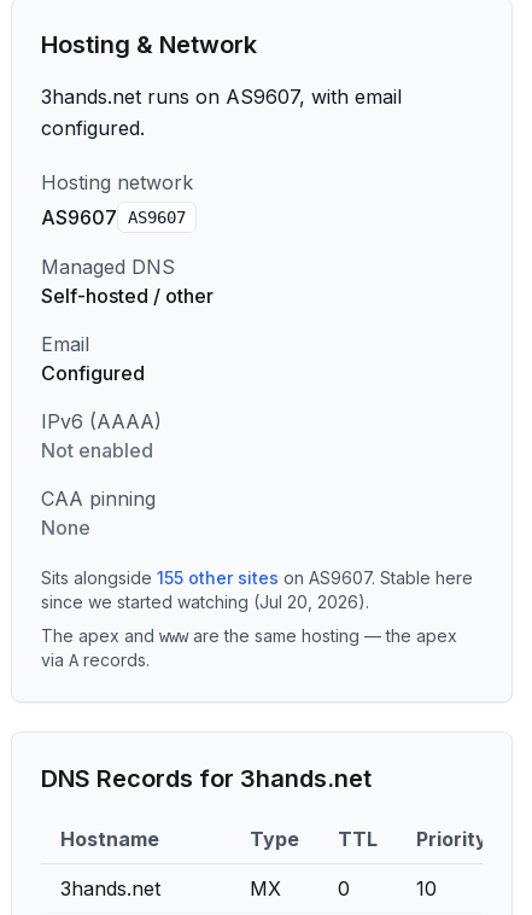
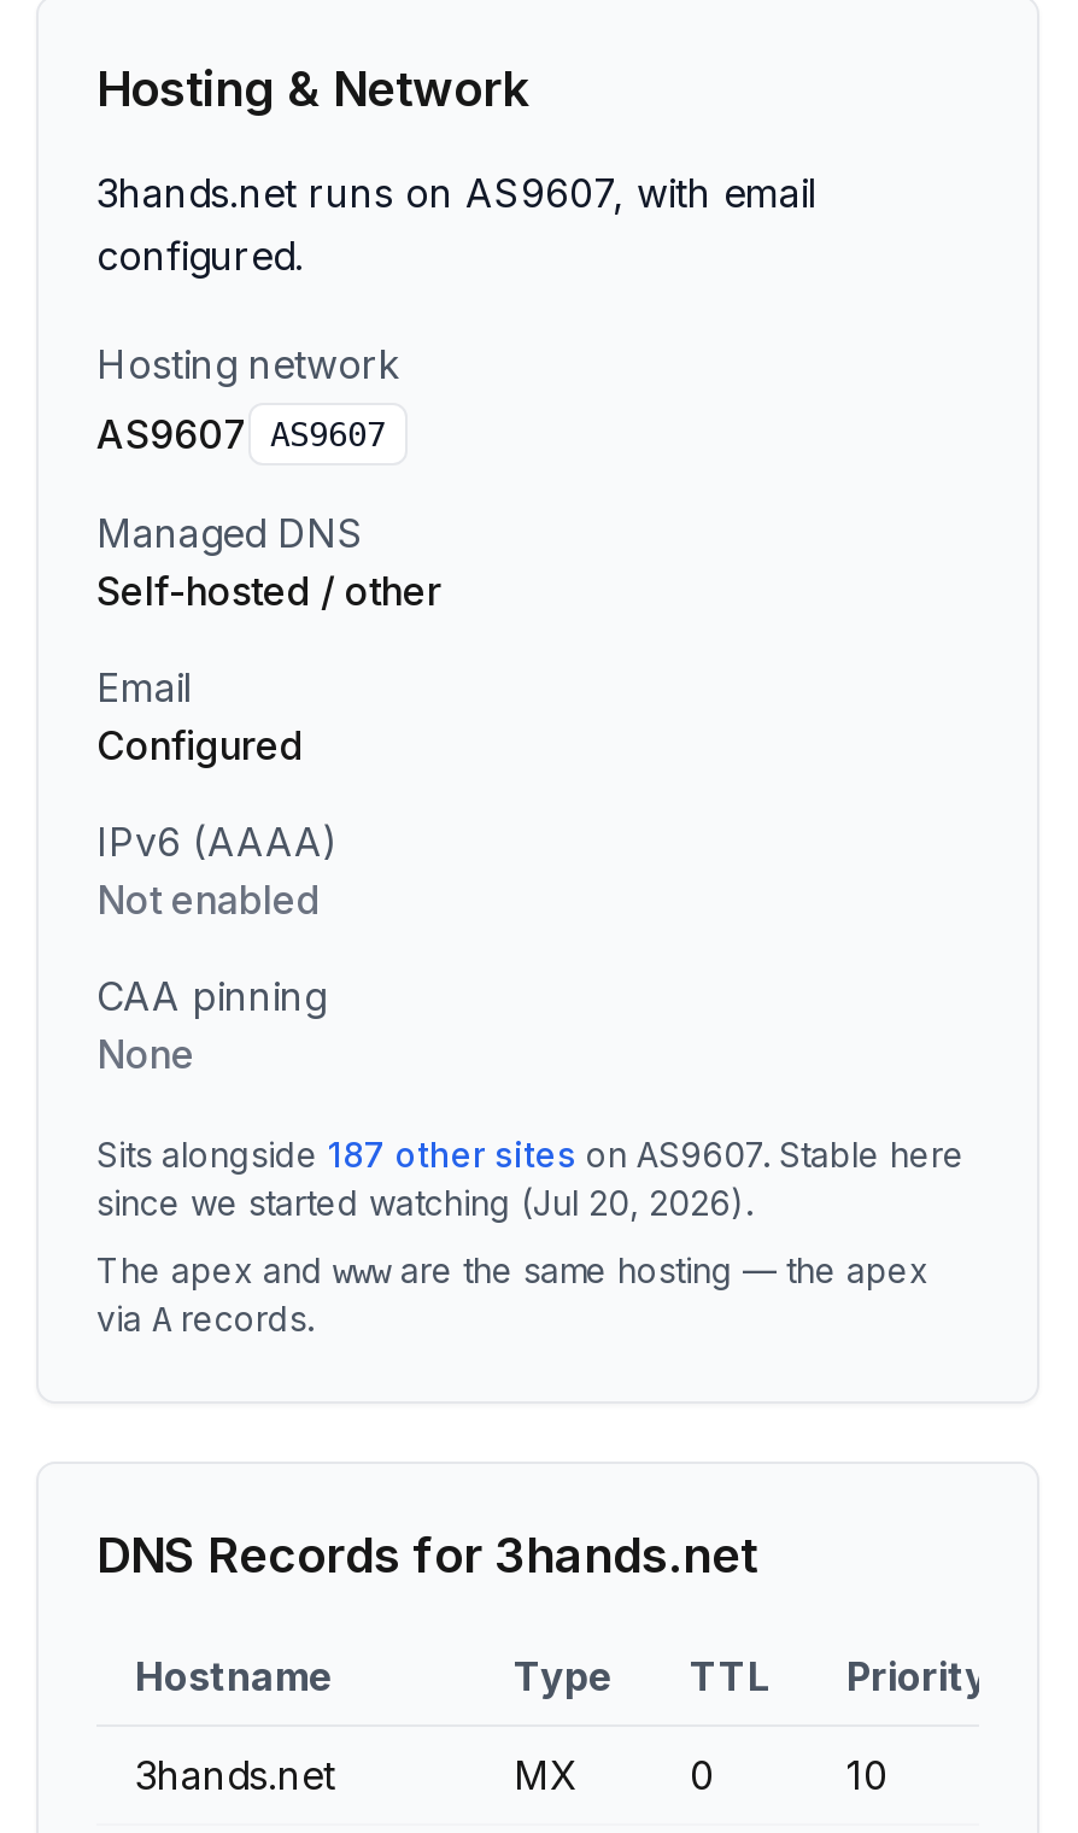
- Sits alongside 155 other sites on AS9607. Stable here
+ Sits alongside 187 other sites on AS9607. Stable here
